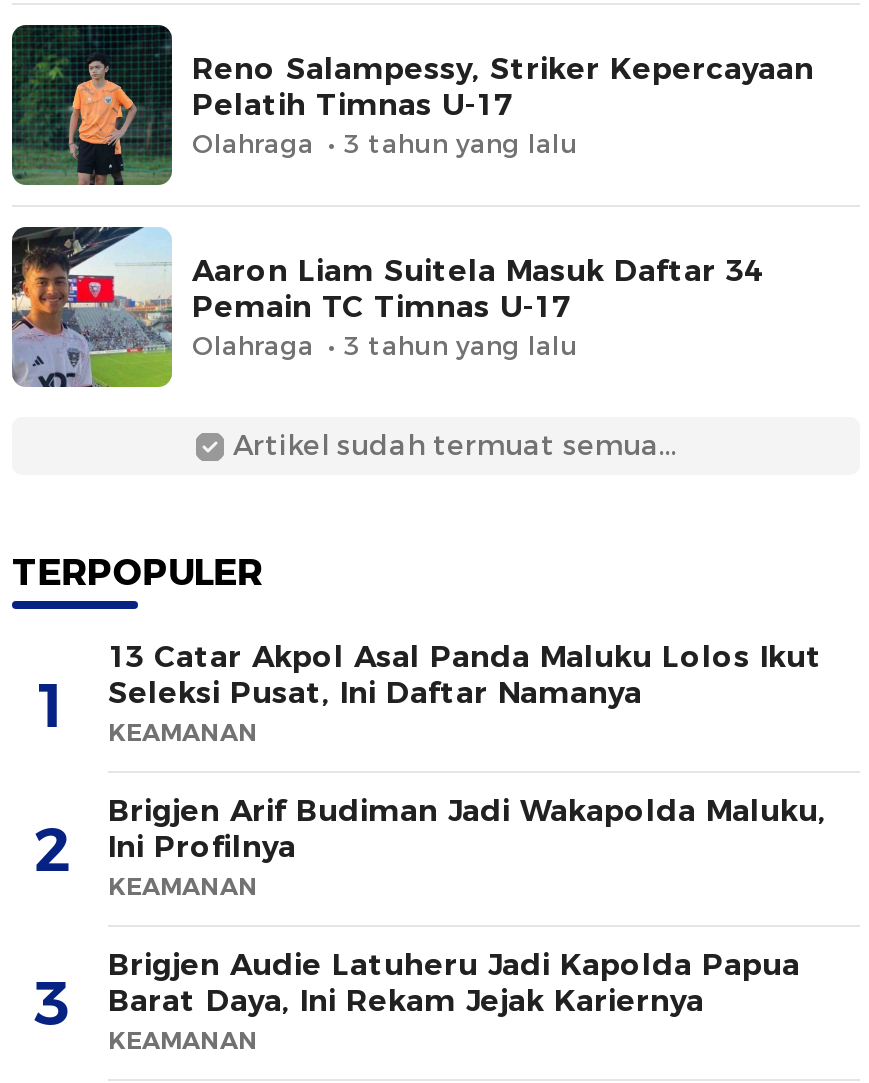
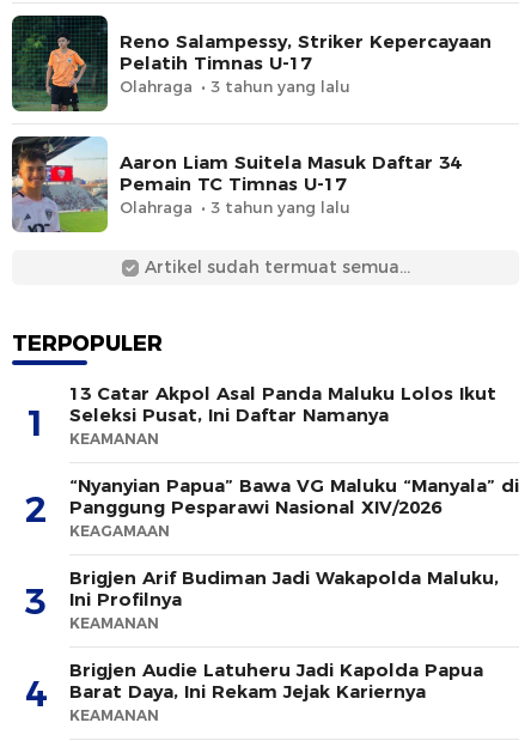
+ “Nyanyian Papua” Bawa VG Maluku “Manyala” di
+ Panggung Pesparawi Nasional XIV/2026
+ KEAGAMAAN
+ 3

- 3 Barat Daya, Ini Rekam Jejak Kariernya KEAMANAN
+ 4 Barat Daya, Ini Rekam Jejak Kariernya KEAMANAN
